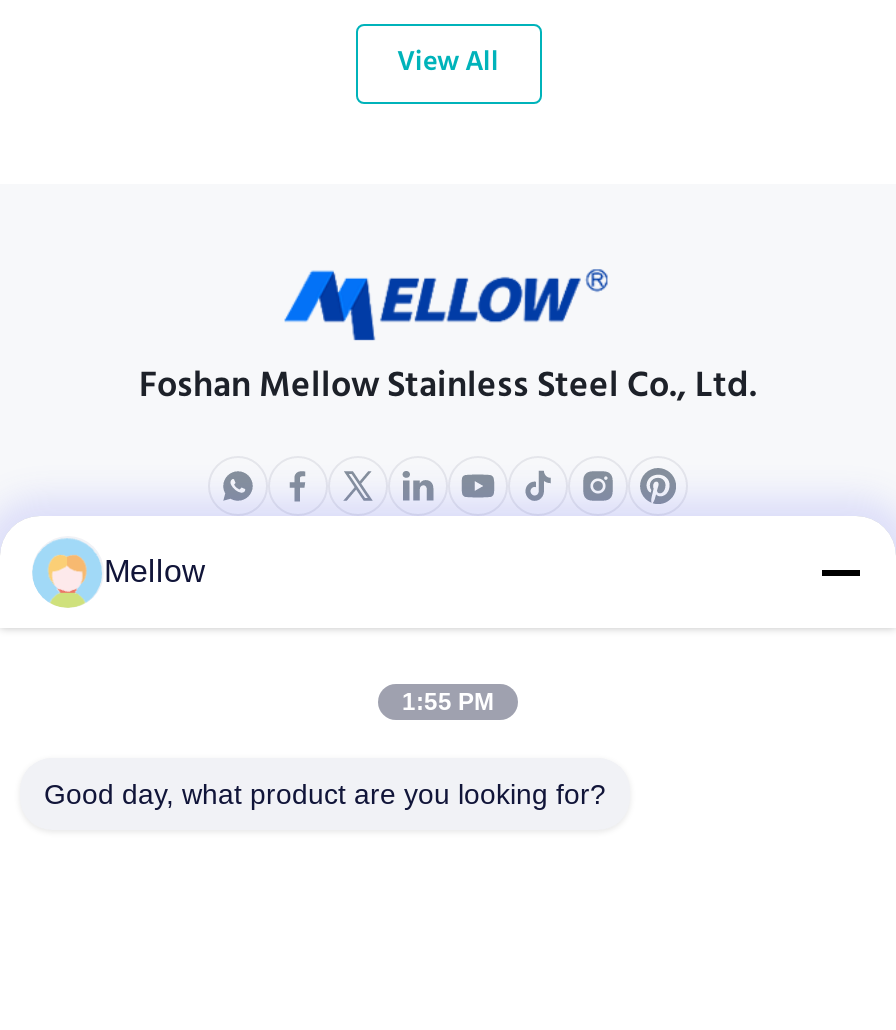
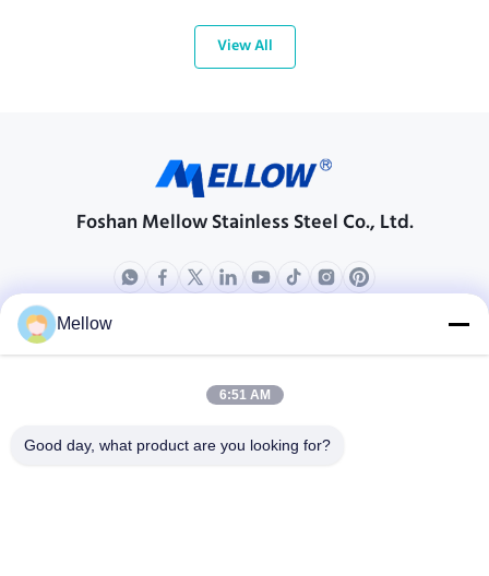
- 1:55 PM
+ 6:51 AM
